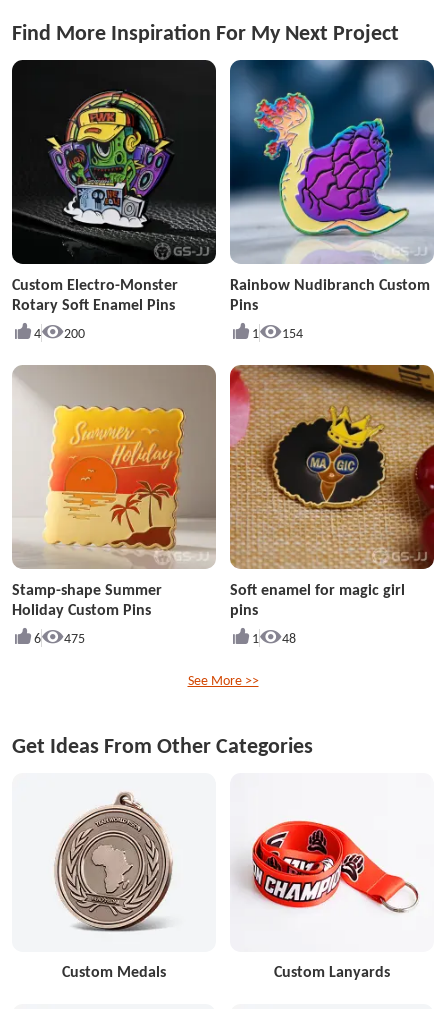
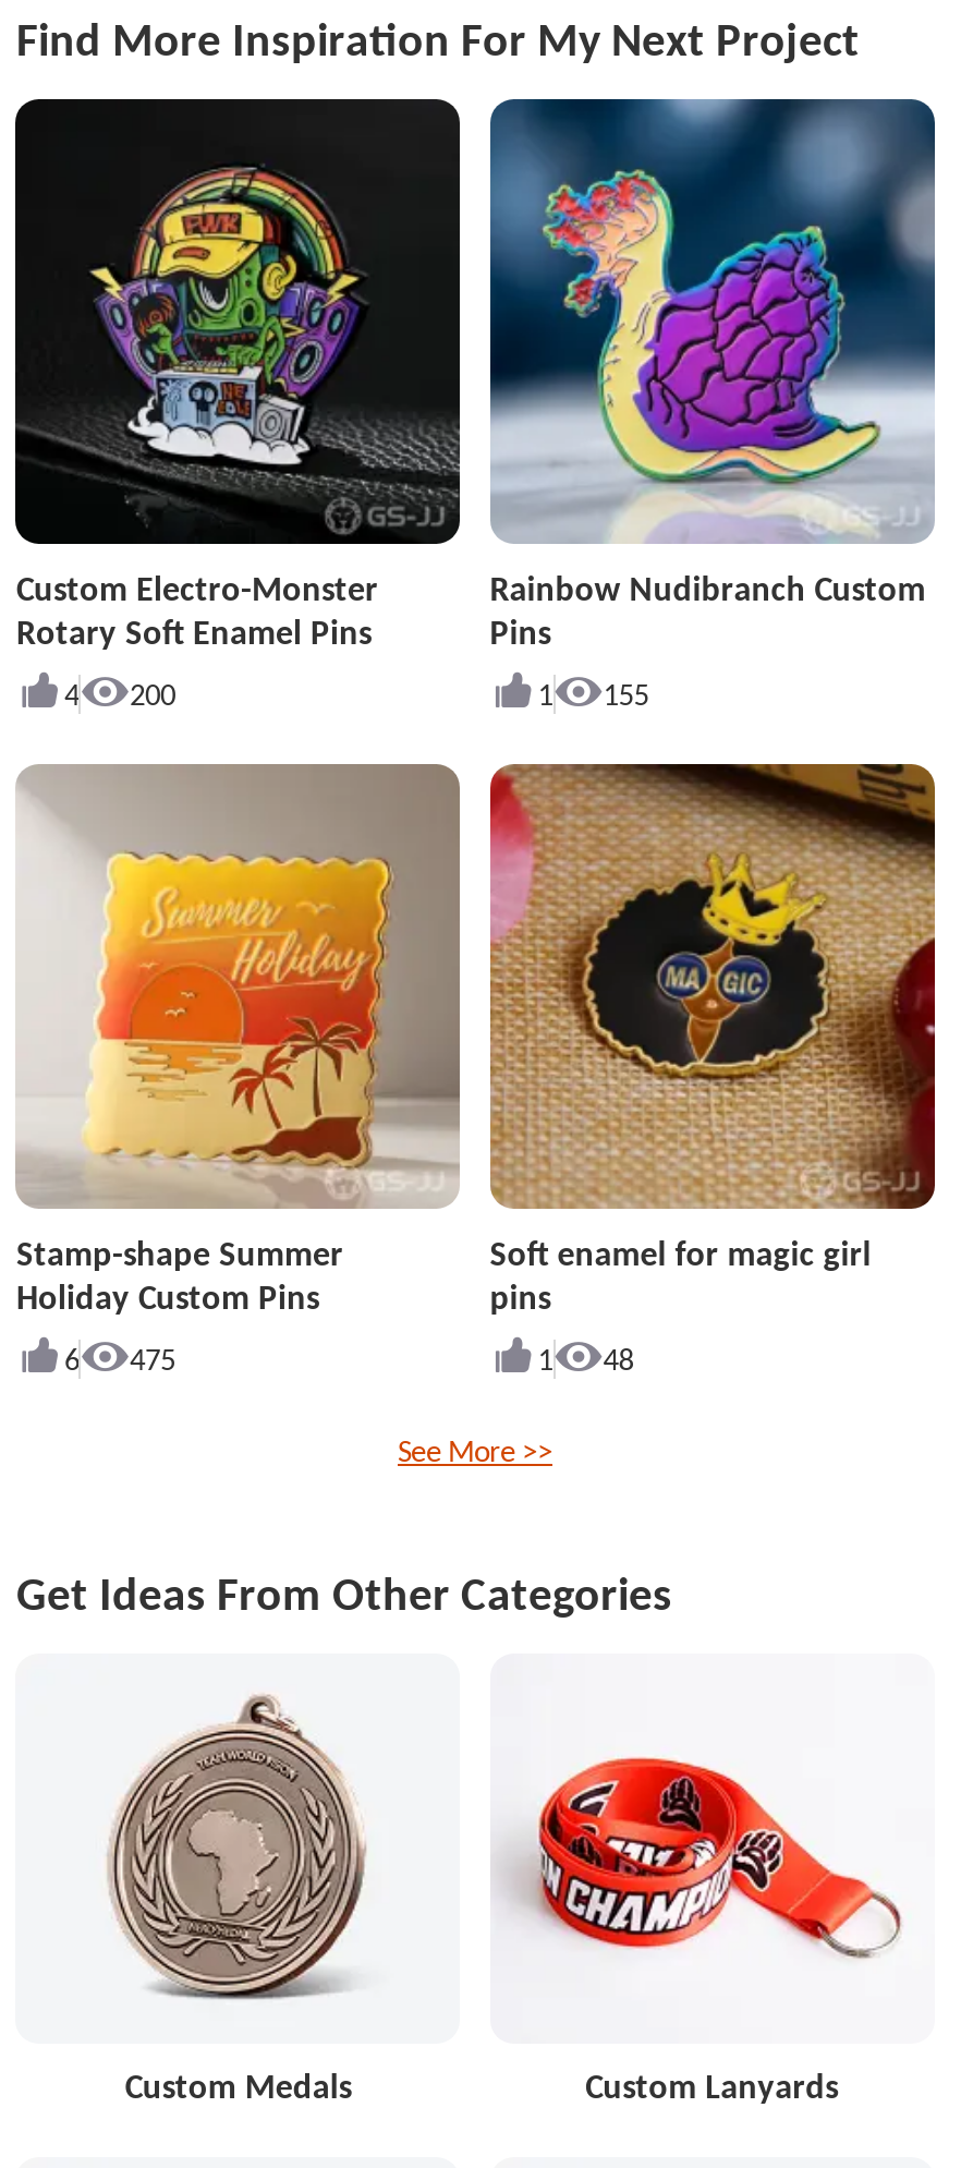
- 1 154
+ 1 155
